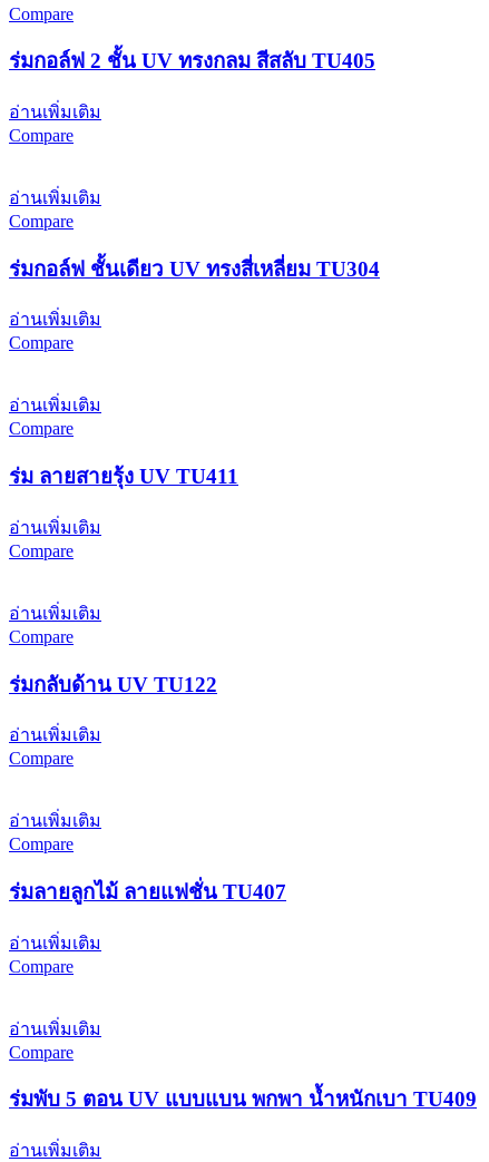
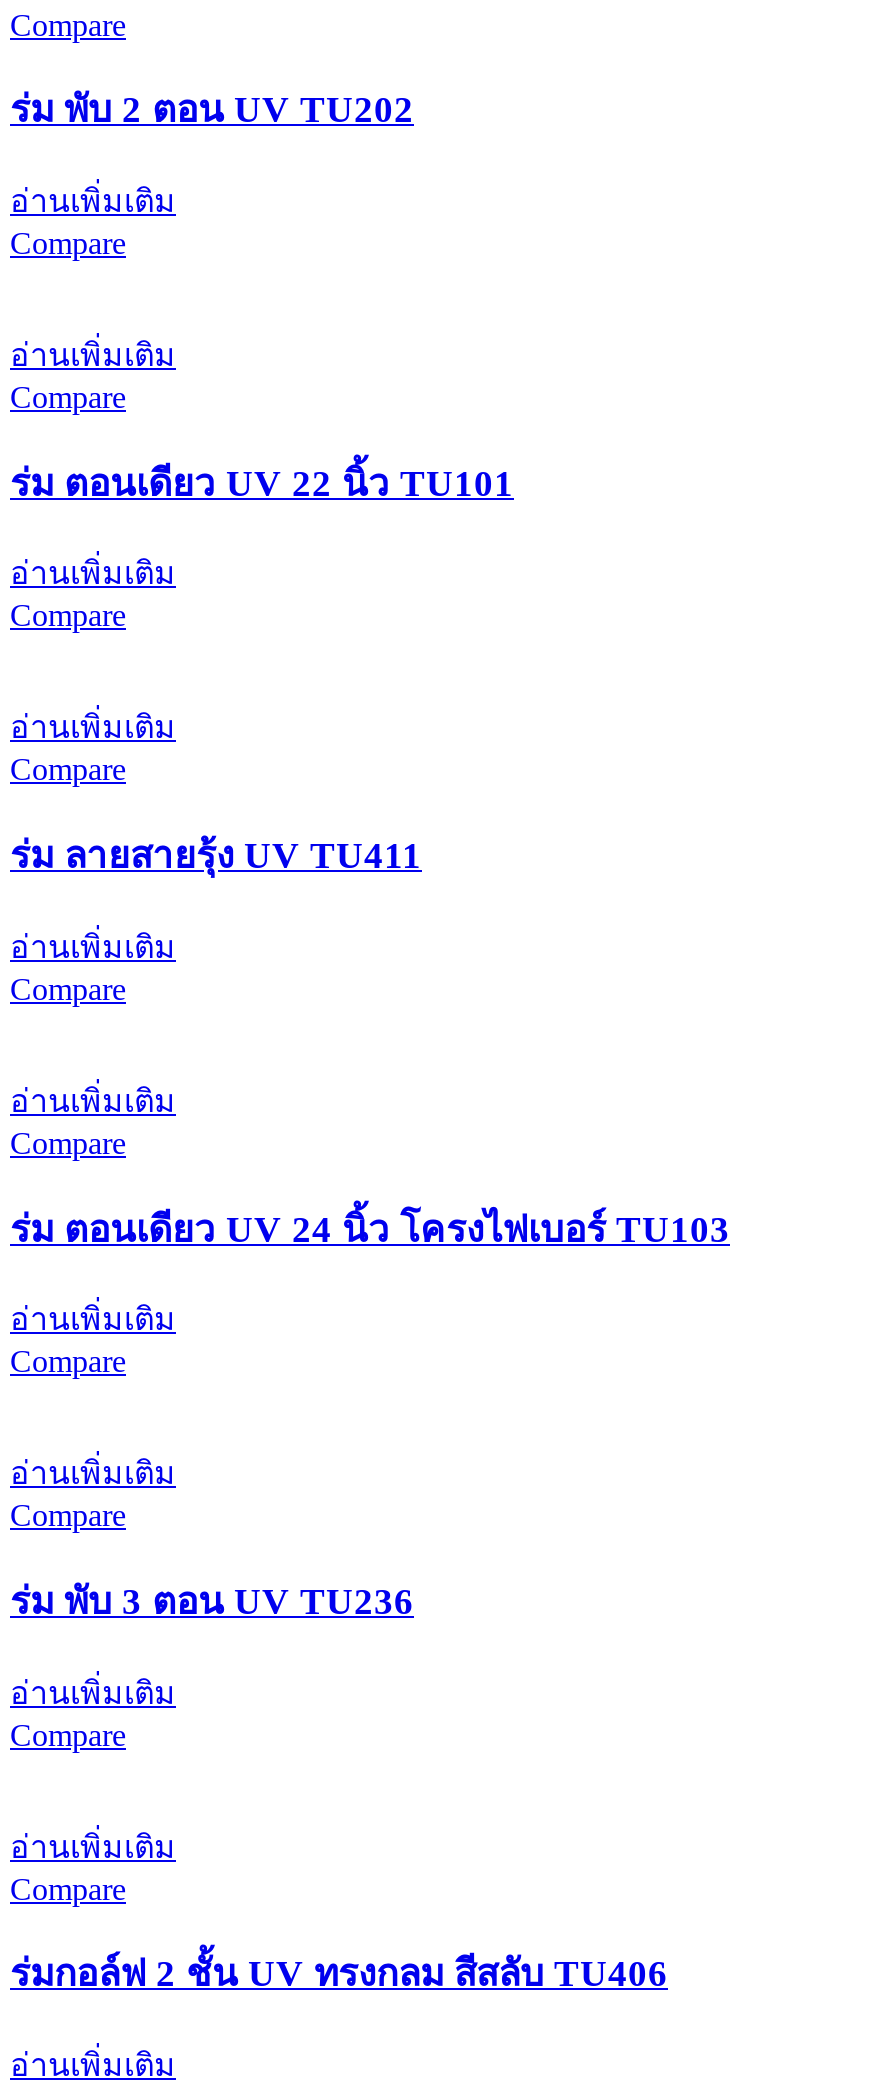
- ร่มกอล์ฟ 2 ชั้น UV ทรงกลม สีสลับ TU405
+ ร่ม พับ 2 ตอน UV TU202

- ร่มกอล์ฟ ชั้นเดียว UV ทรงสี่เหลี่ยม TU304
+ ร่ม ตอนเดียว UV 22 นิ้ว TU101

- ร่มกลับด้าน UV TU122
+ ร่ม ตอนเดียว UV 24 นิ้ว โครงไฟเบอร์ TU103

- ร่มลายลูกไม้ ลายแฟชั่น TU407
+ ร่ม พับ 3 ตอน UV TU236

- ร่มพับ 5 ตอน UV แบบแบน พกพา น้ำหนักเบา TU409
+ ร่มกอล์ฟ 2 ชั้น UV ทรงกลม สีสลับ TU406
